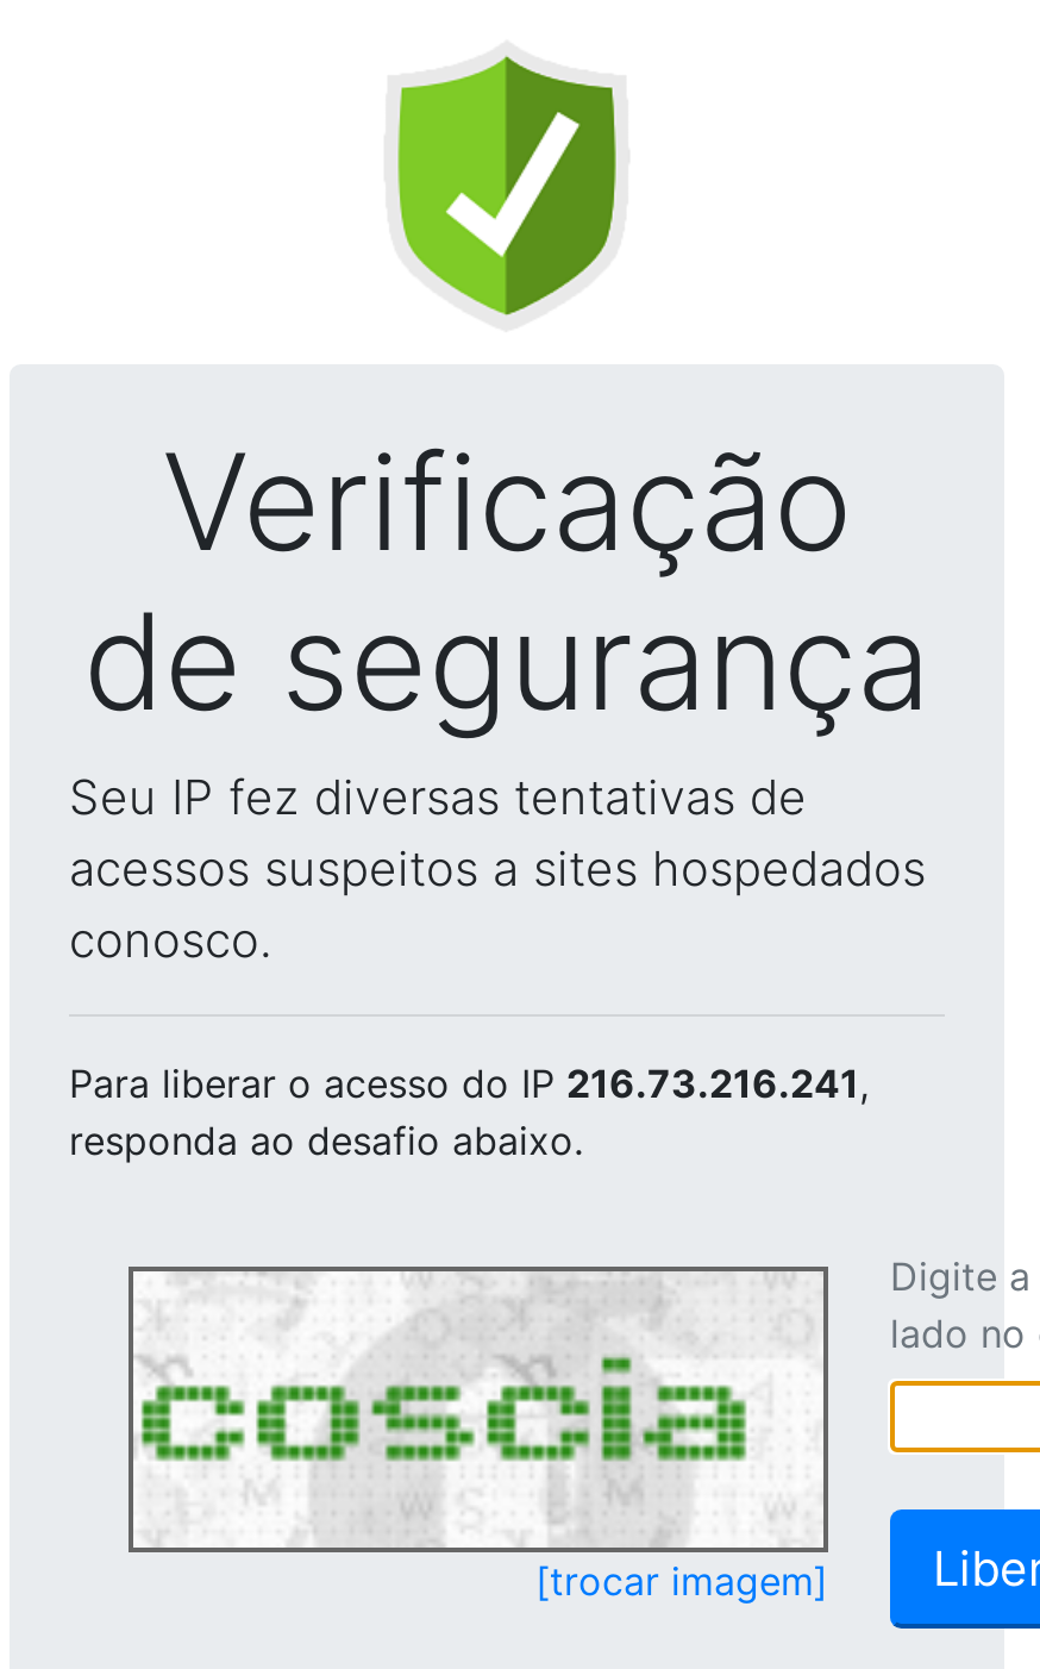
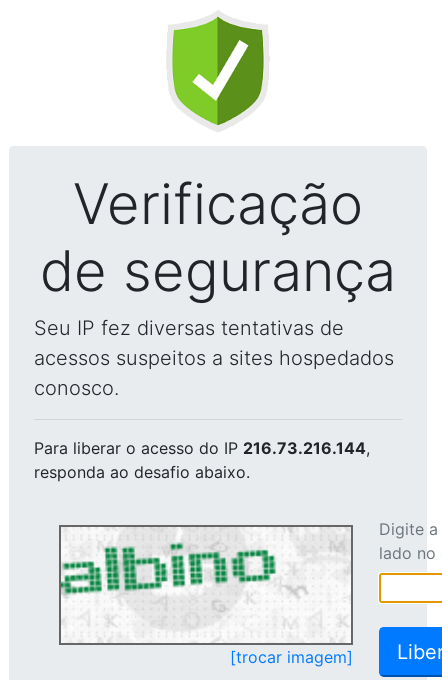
- Para liberar o acesso do IP 216.73.216.241,
+ Para liberar o acesso do IP 216.73.216.144,

- [image]
+ [image]
